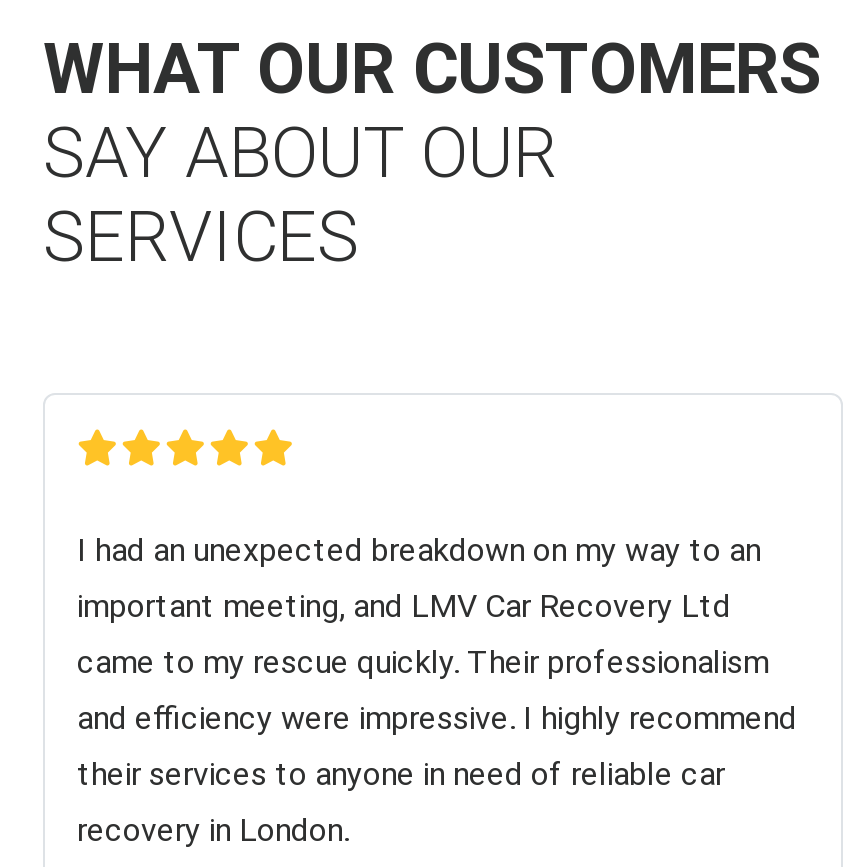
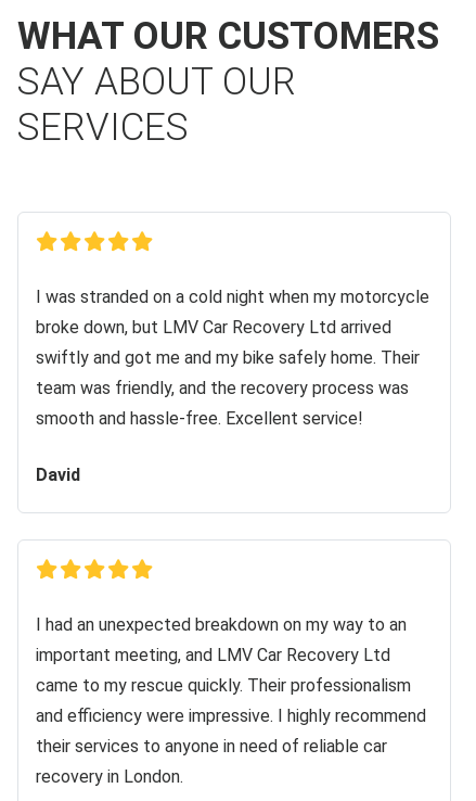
+ I was stranded on a cold night when my motorcycle
+ broke down, but LMV Car Recovery Ltd arrived
+ swiftly and got me and my bike safely home. Their
+ team was friendly, and the recovery process was
+ smooth and hassle-free. Excellent service!
+ David
